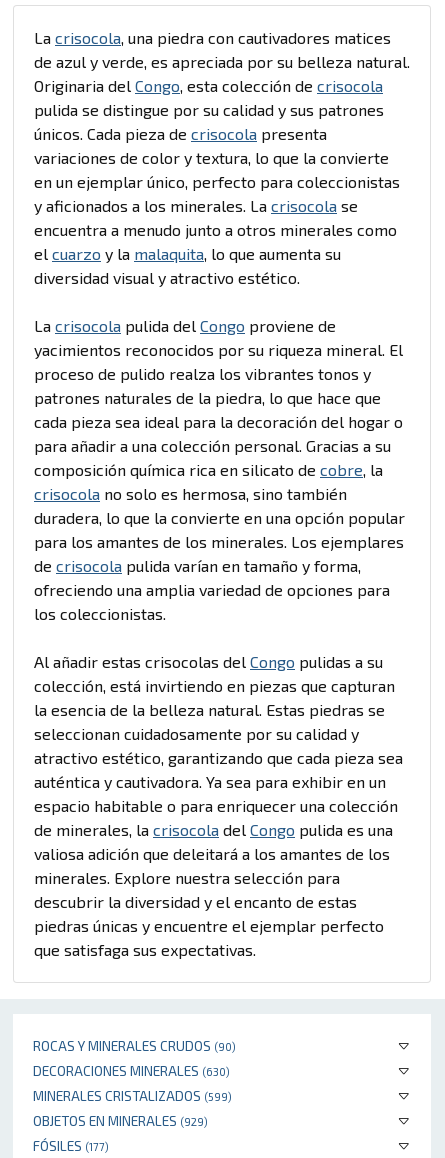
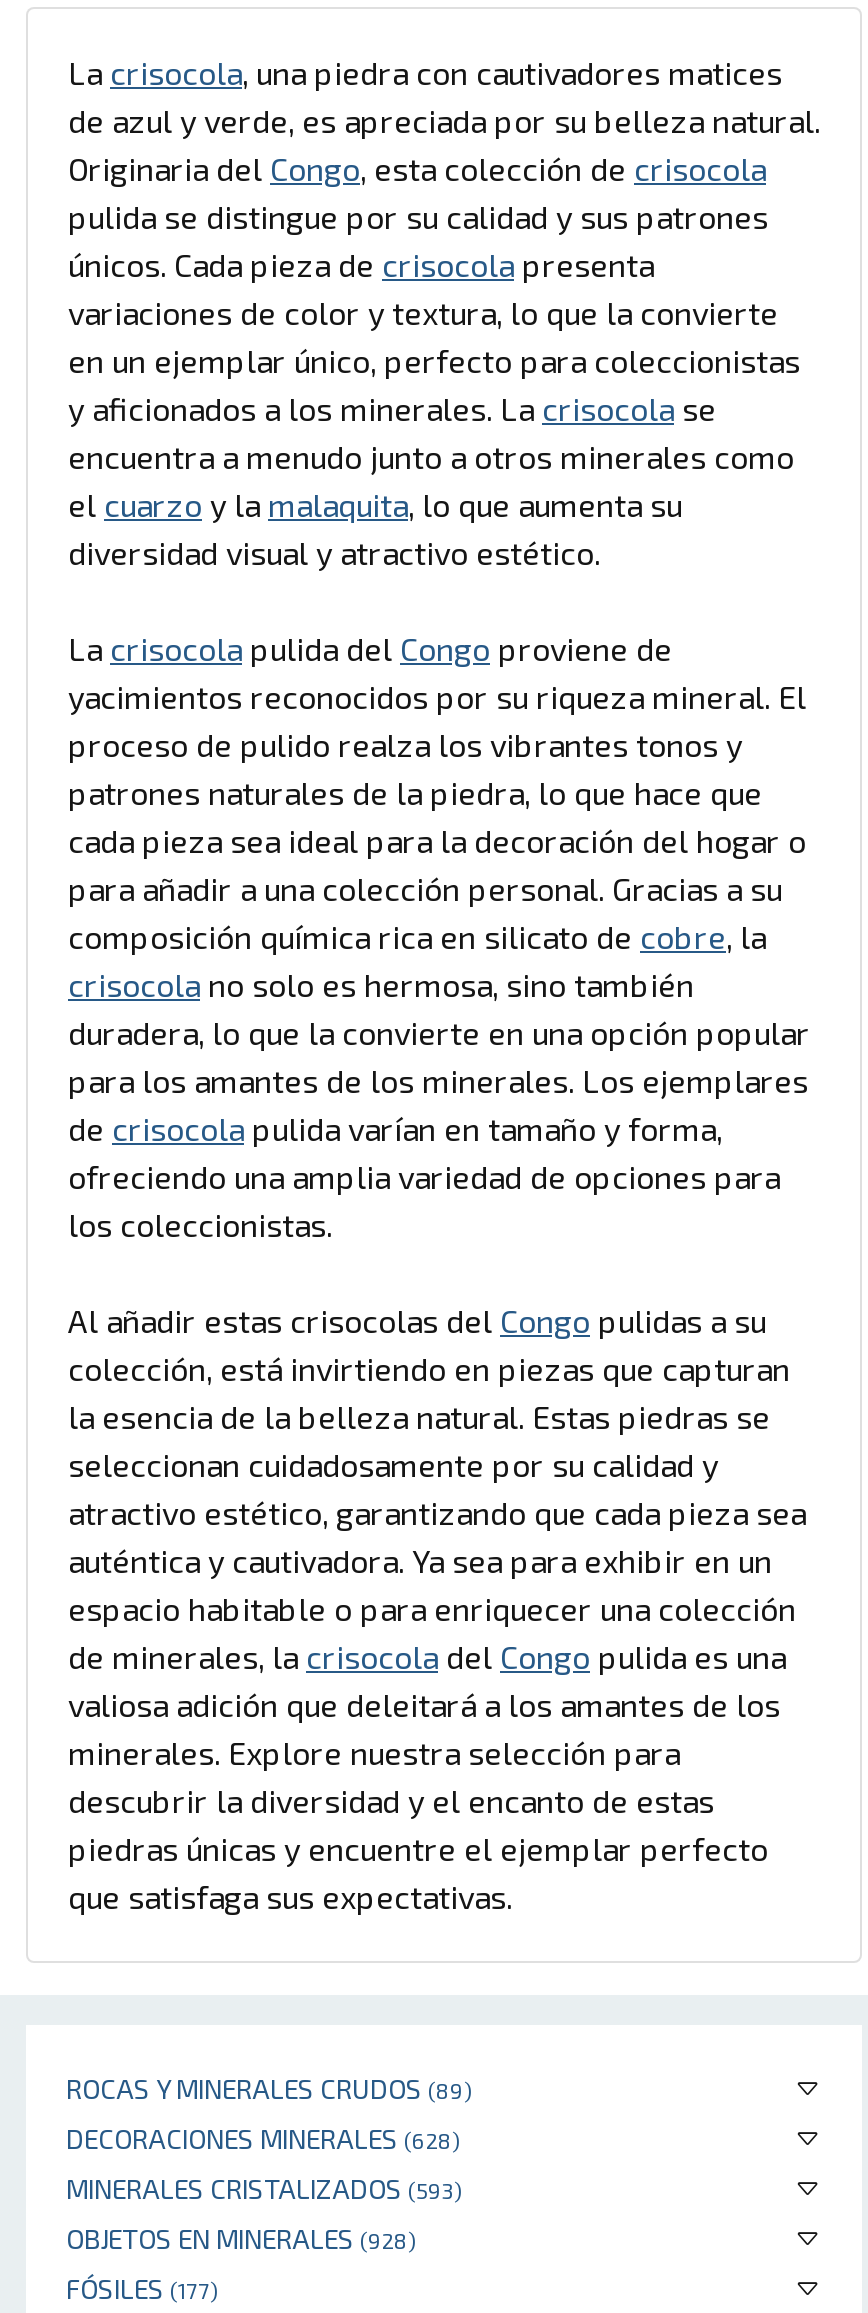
- ROCAS Y MINERALES CRUDOS (90)
+ ROCAS Y MINERALES CRUDOS (89)

- DECORACIONES MINERALES (630)
+ DECORACIONES MINERALES (628)

- MINERALES CRISTALIZADOS (599)
+ MINERALES CRISTALIZADOS (593)

- OBJETOS EN MINERALES (929)
+ OBJETOS EN MINERALES (928)
